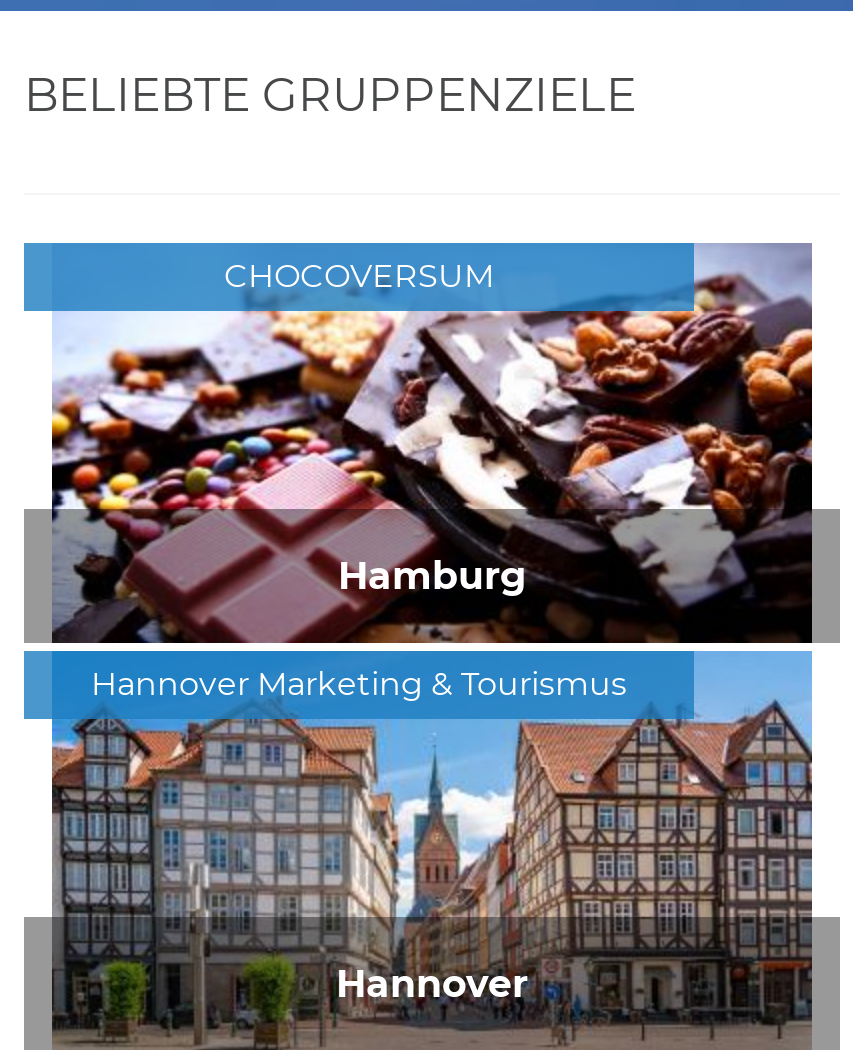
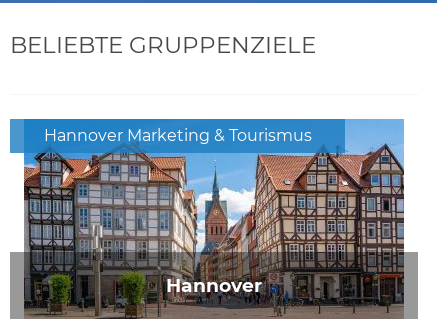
- [image]
- CHOCOVERSUM

- Hamburg
